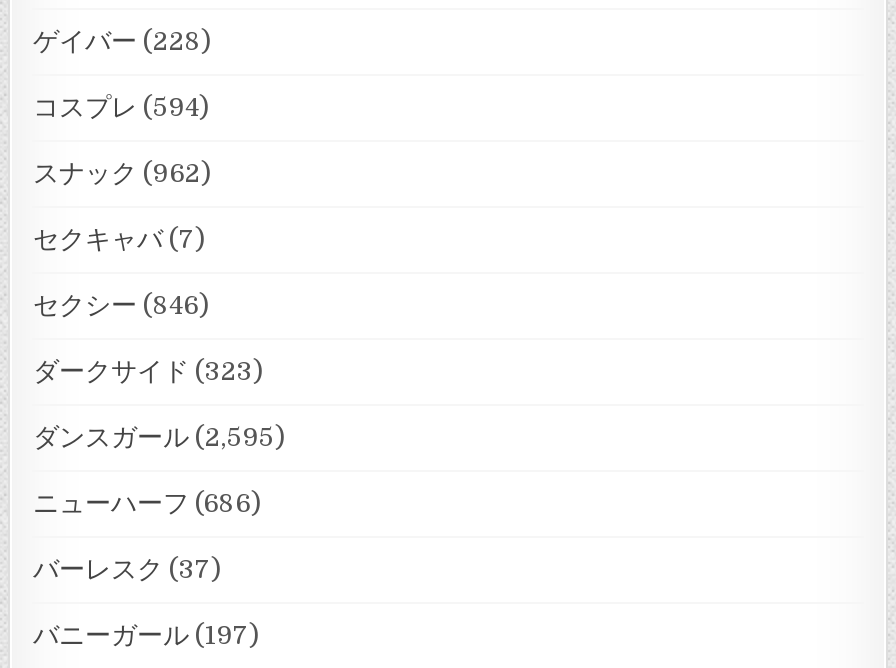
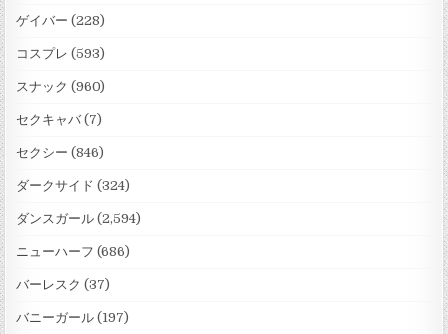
- コスプレ(594)
+ コスプレ(593)

- スナック(962)
+ スナック(960)

- ダークサイド(323)
+ ダークサイド(324)

- ダンスガール(2,595)
+ ダンスガール(2,594)
